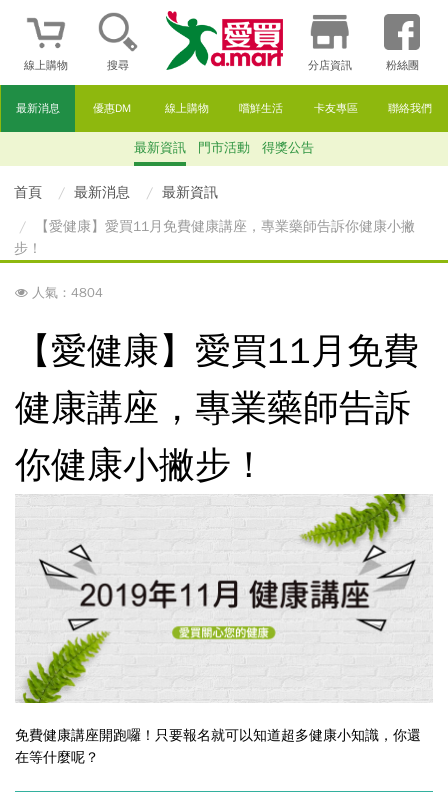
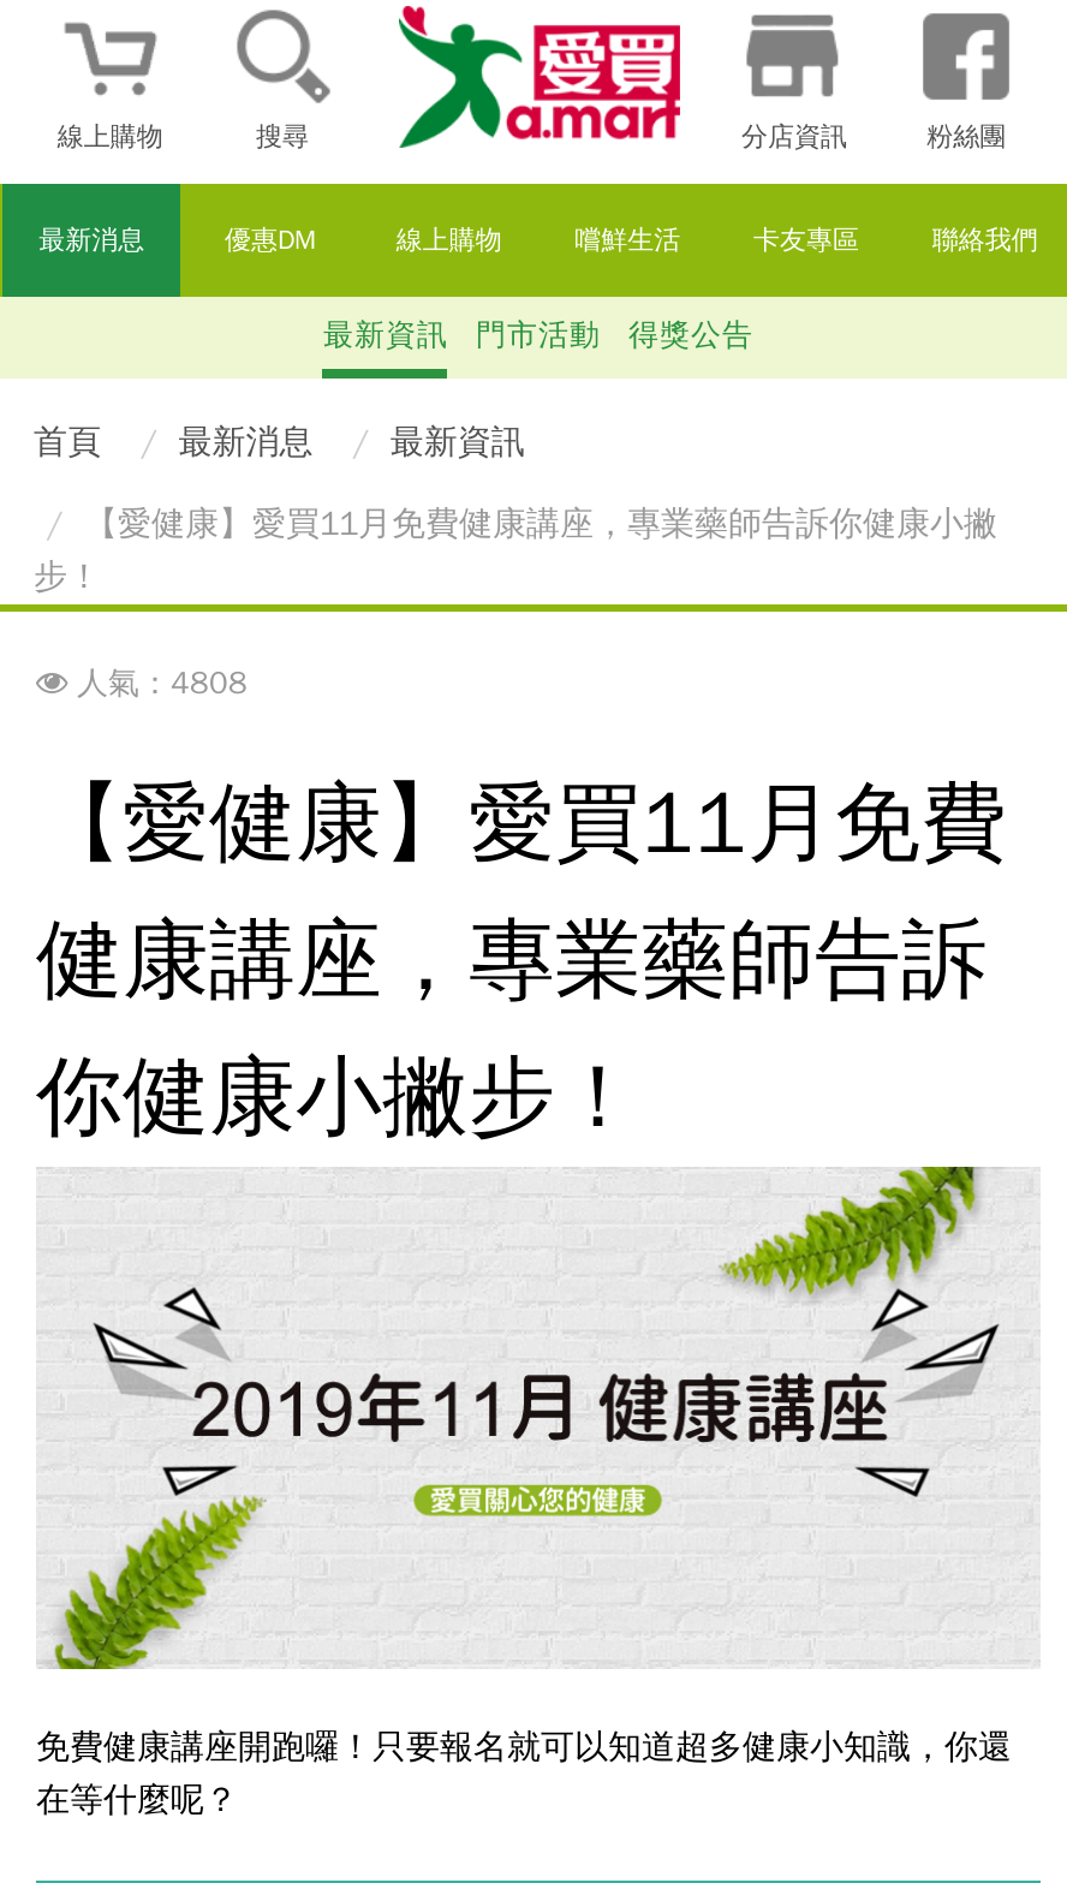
- 人氣：4804
+ 人氣：4808
